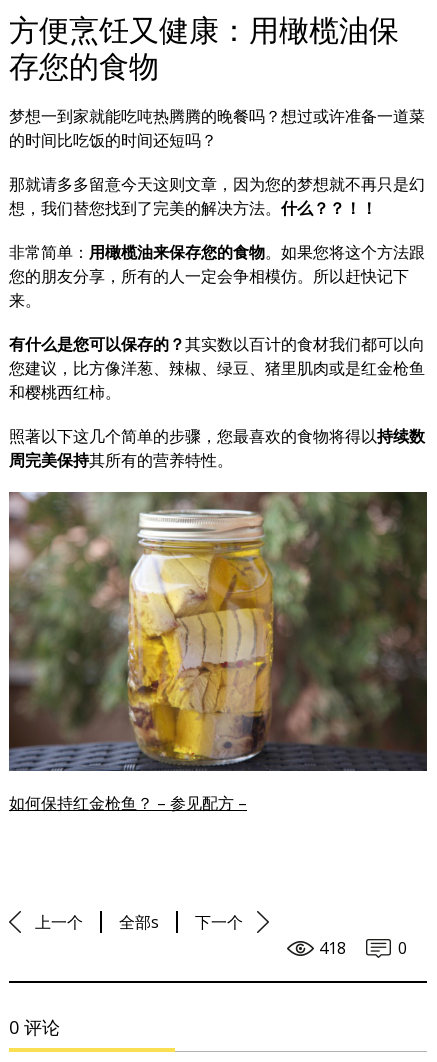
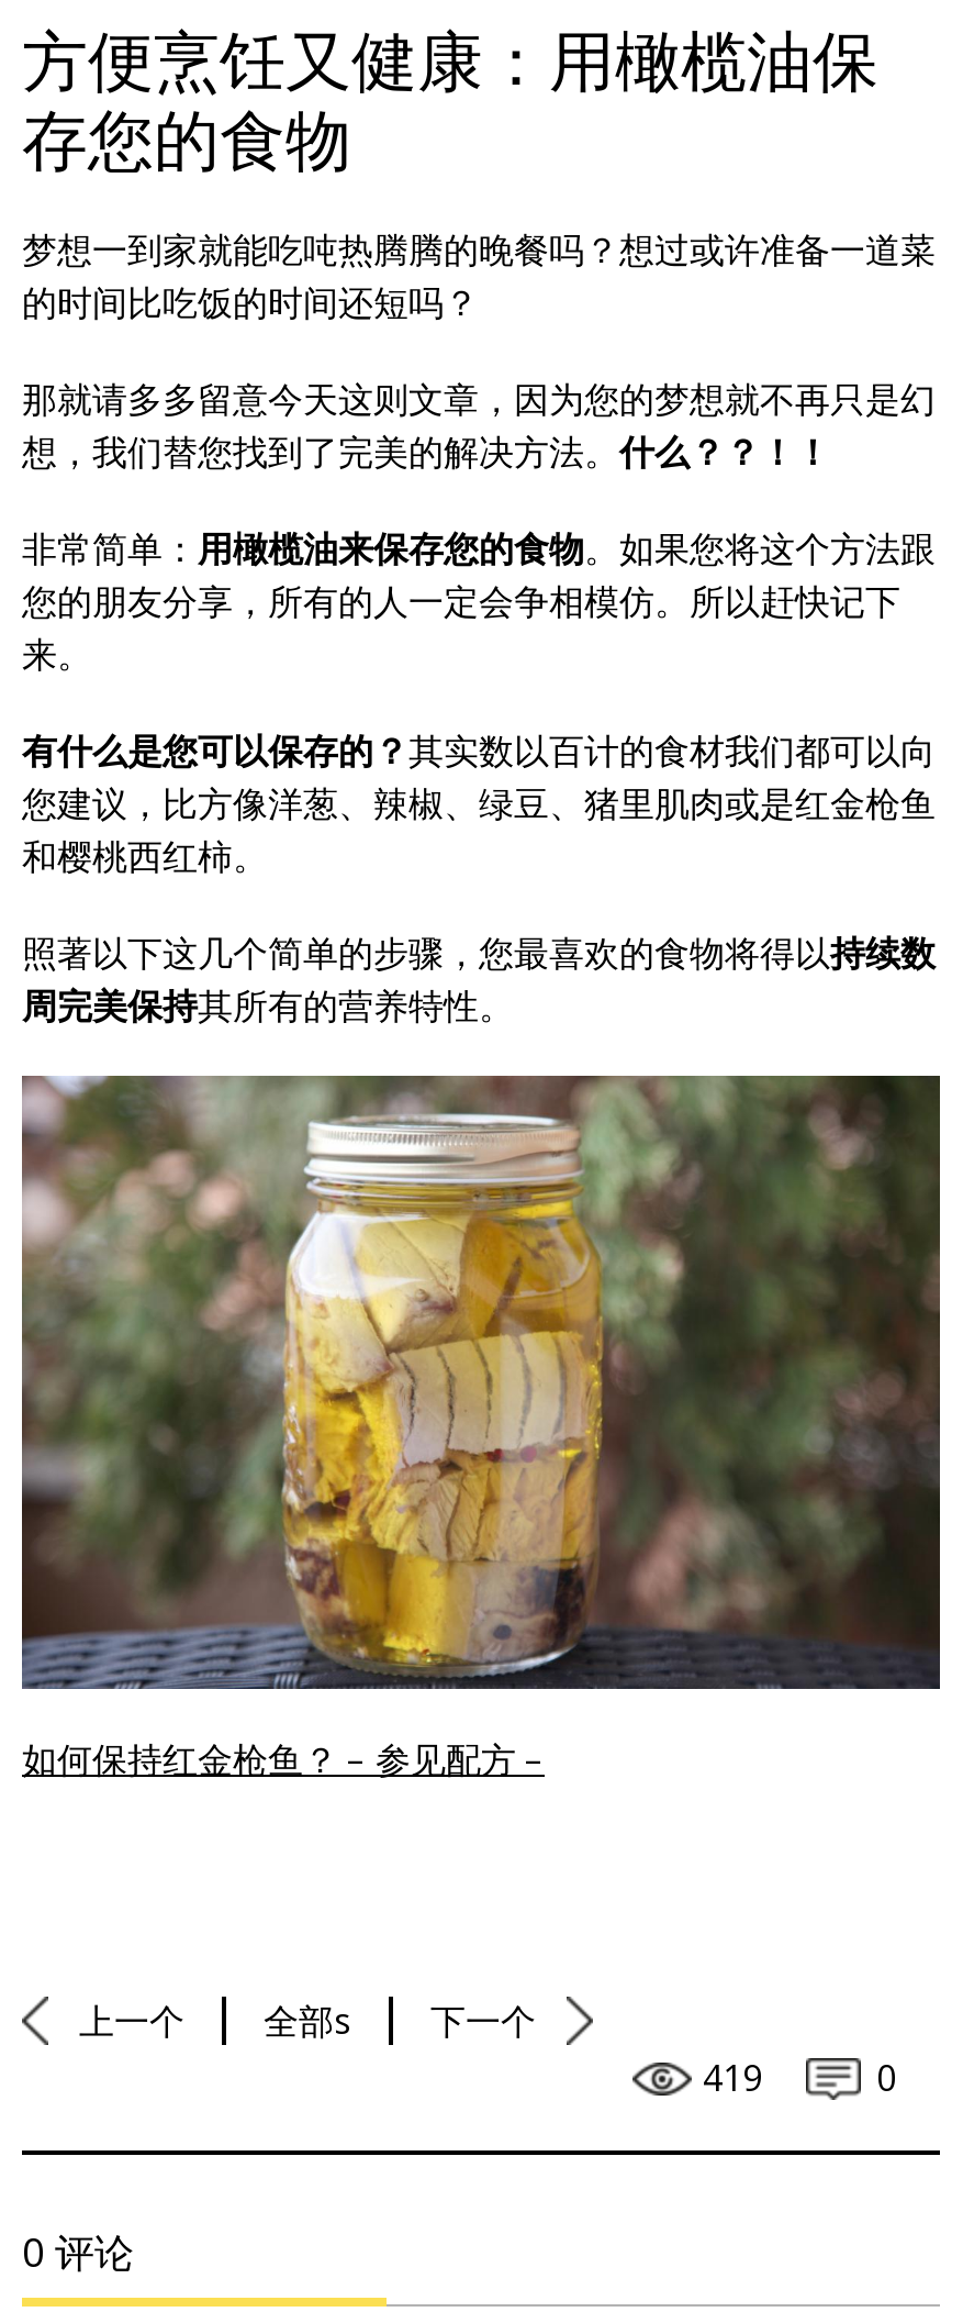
- 418
+ 419
